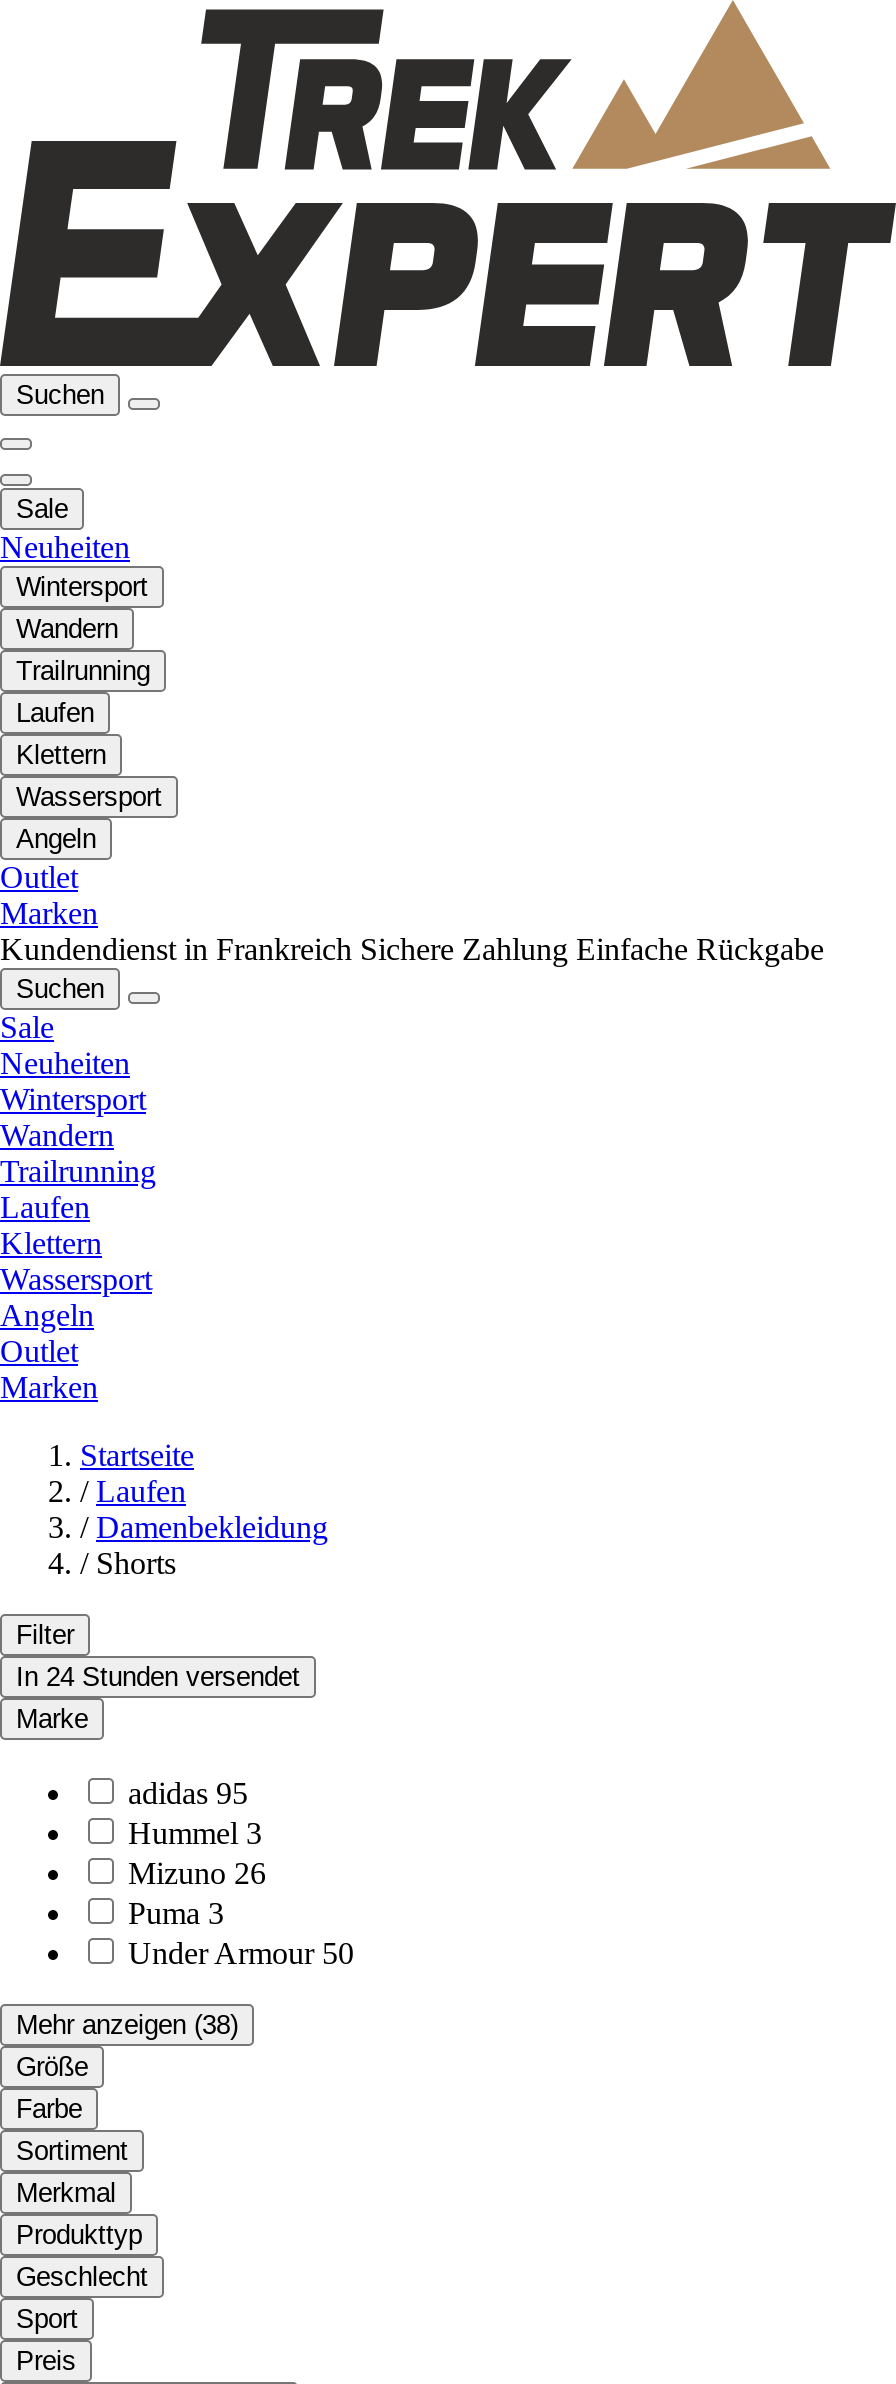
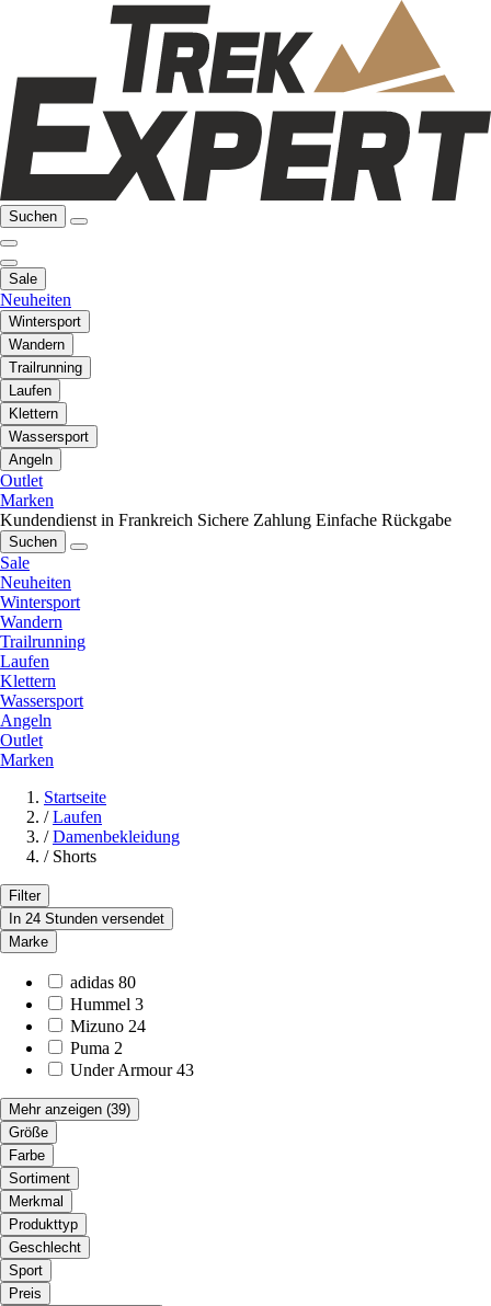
- adidas 95
+ adidas 80

- Mizuno 26
+ Mizuno 24

- Puma 3
+ Puma 2

- Under Armour 50
+ Under Armour 43

- Mehr anzeigen (38)
+ Mehr anzeigen (39)
